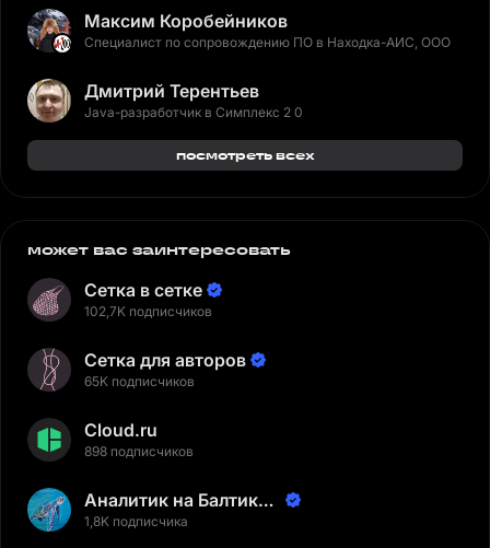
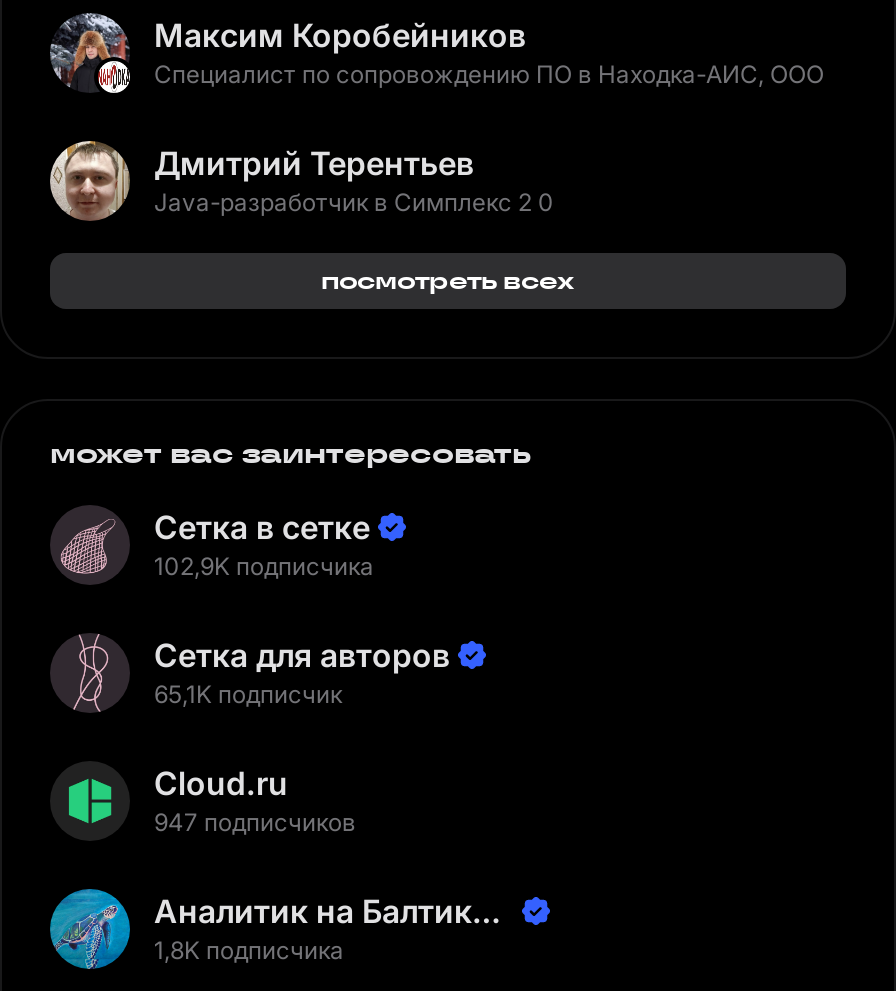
- 102,7K подписчиков
+ 102,9K подписчика

- 65K подписчиков
+ 65,1K подписчик

- 898 подписчиков
+ 947 подписчиков
